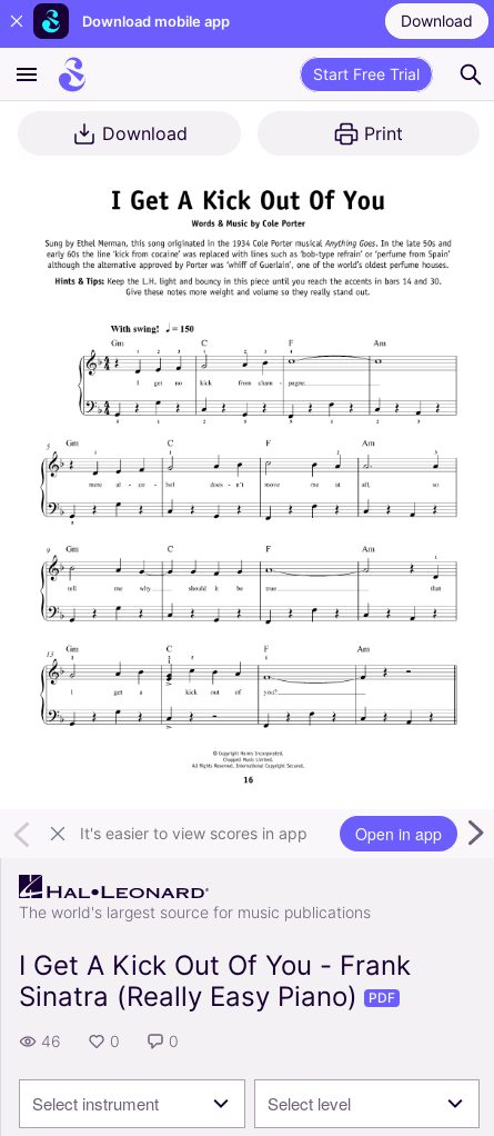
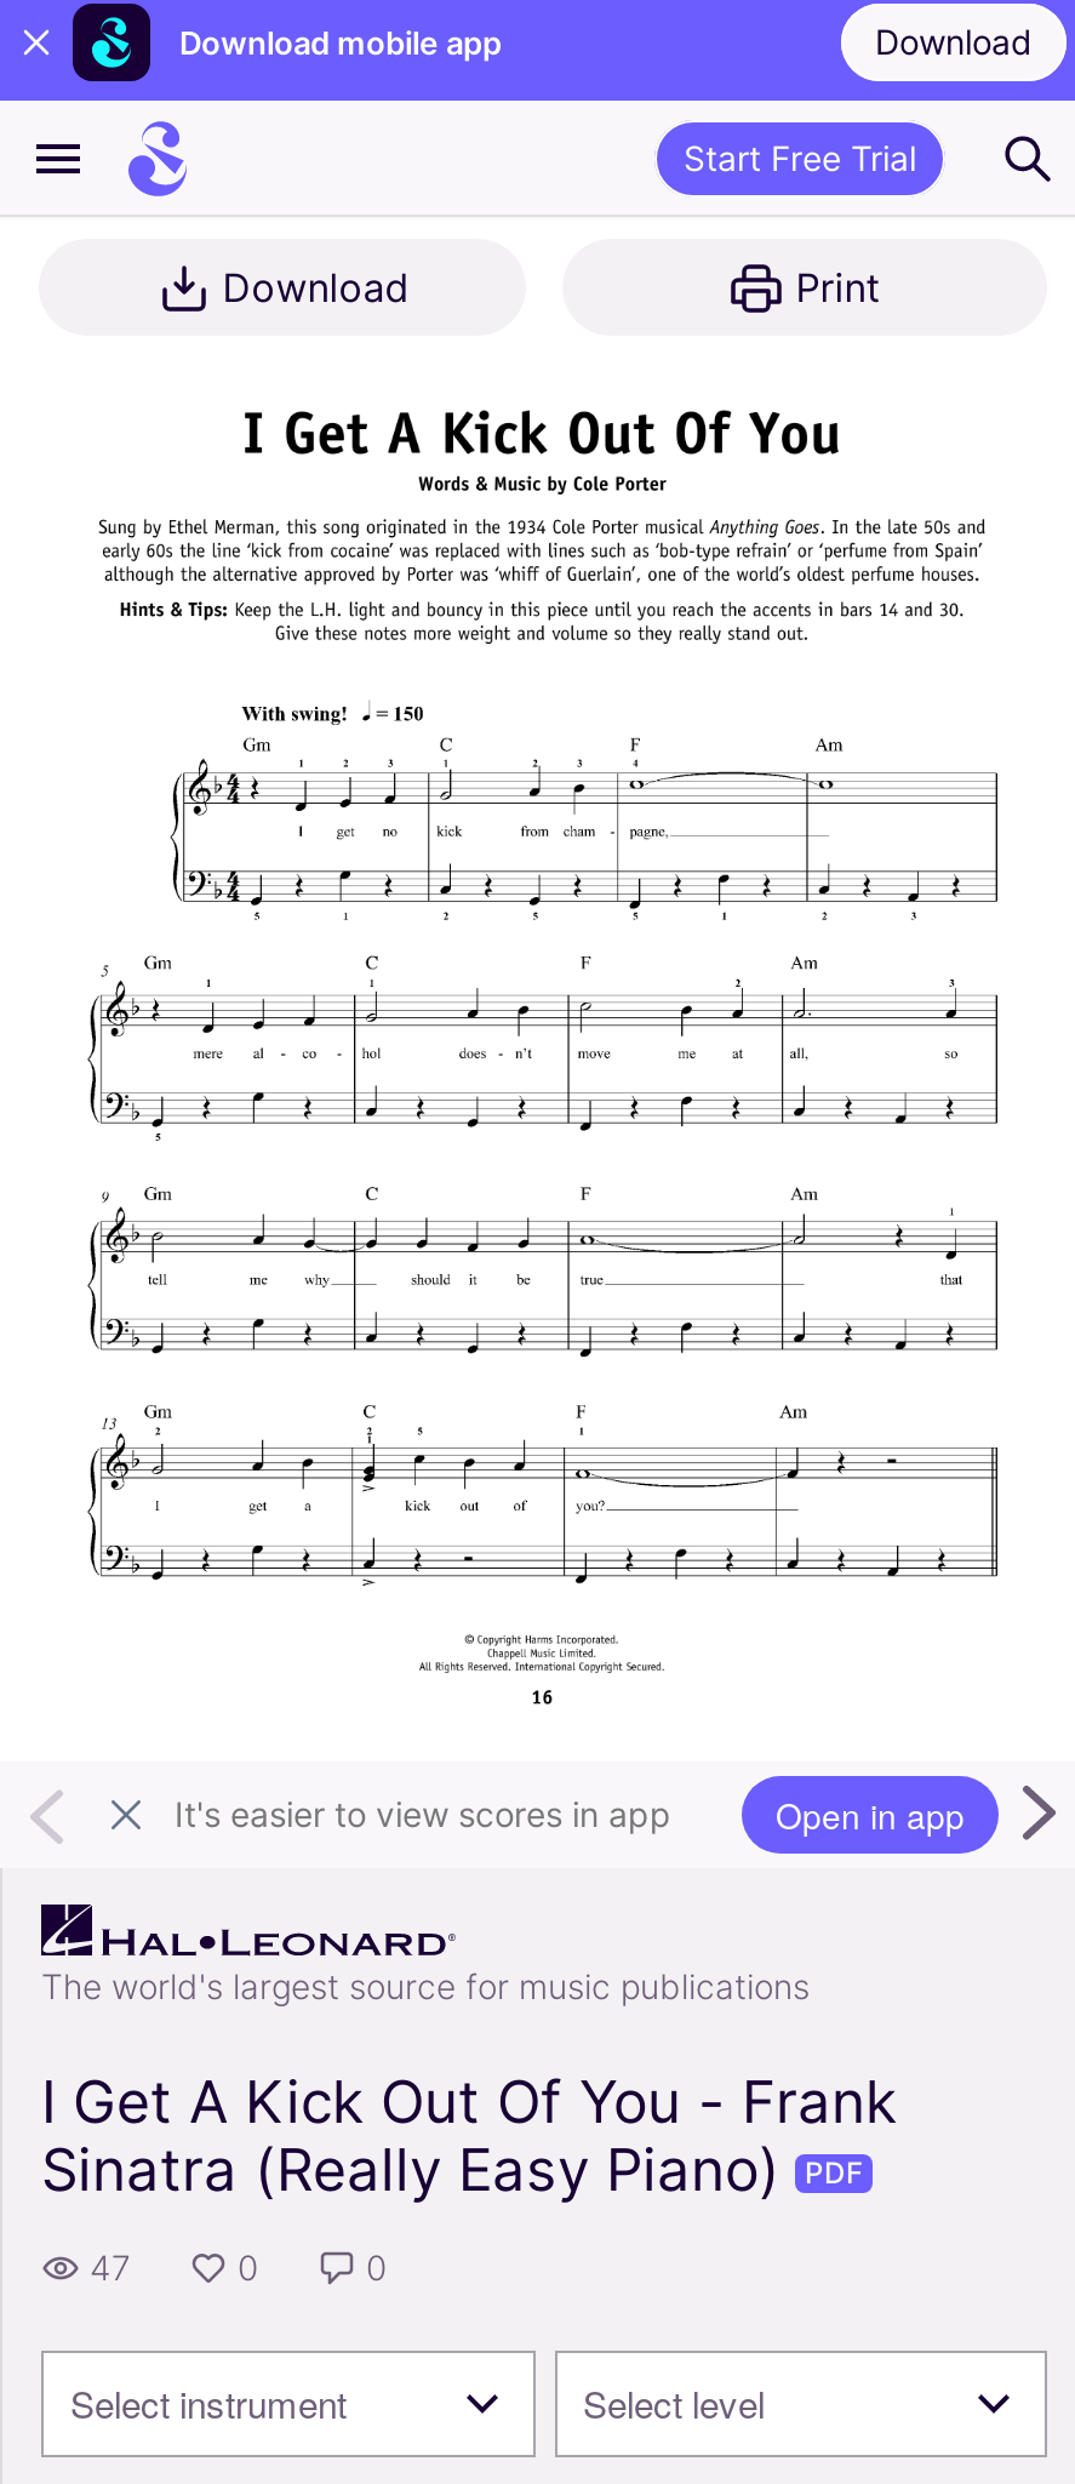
- 46
+ 47
